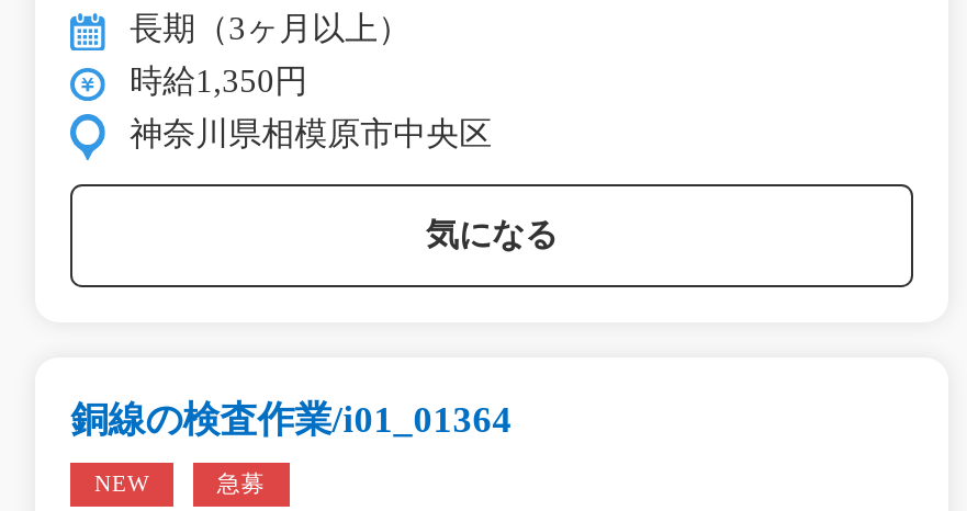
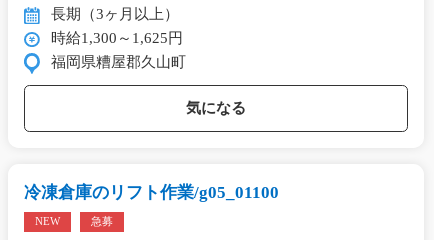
- 時給1,350円
+ 時給1,300～1,625円

- 神奈川県相模原市中央区
+ 福岡県糟屋郡久山町

- 銅線の検査作業/i01_01364
+ 冷凍倉庫のリフト作業/g05_01100
